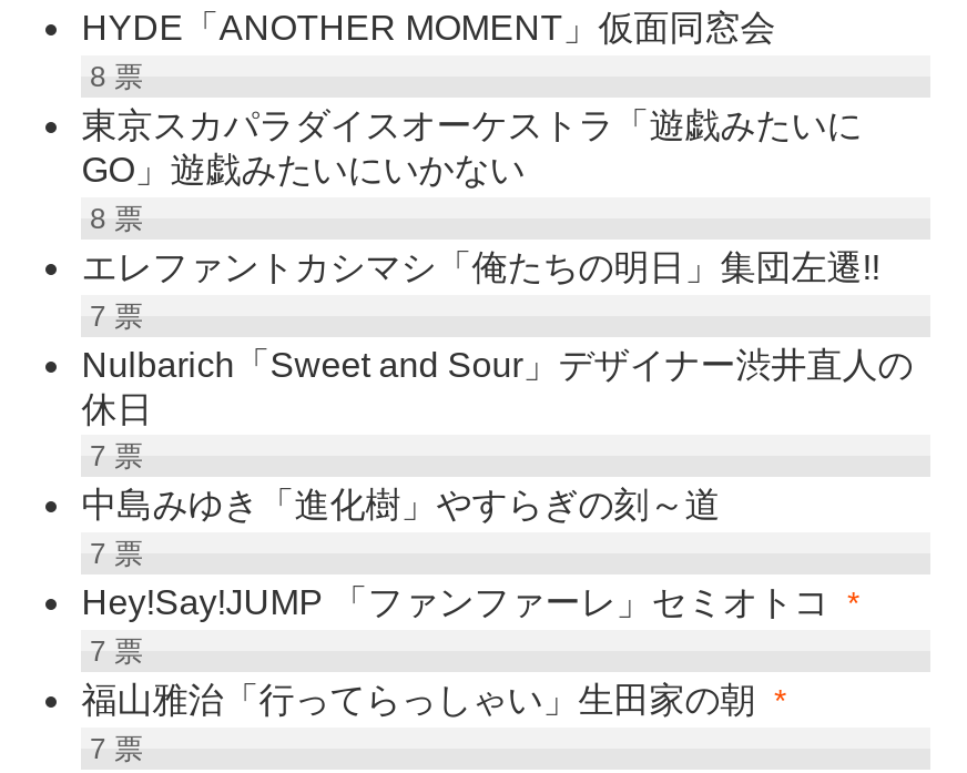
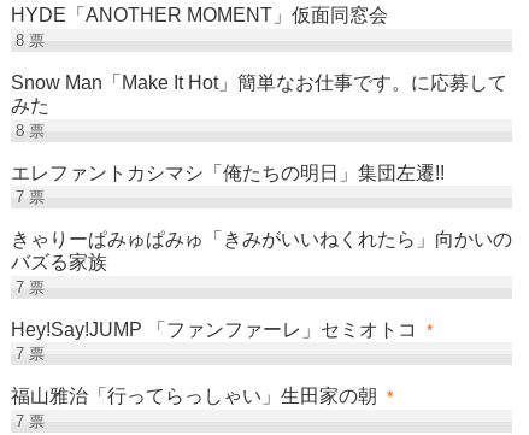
- 東京スカパラダイスオーケストラ「遊戯みたいに
- GO」遊戯みたいにいかない
+ Snow Man「Make It Hot」簡単なお仕事です。に応募して
+ みた

- Nulbarich「Sweet and Sour」デザイナー渋井直人の
- 休日
- 7票
- 中島みゆき「進化樹」やすらぎの刻～道
+ きゃりーぱみゅぱみゅ「きみがいいねくれたら」向かいの
+ バズる家族
